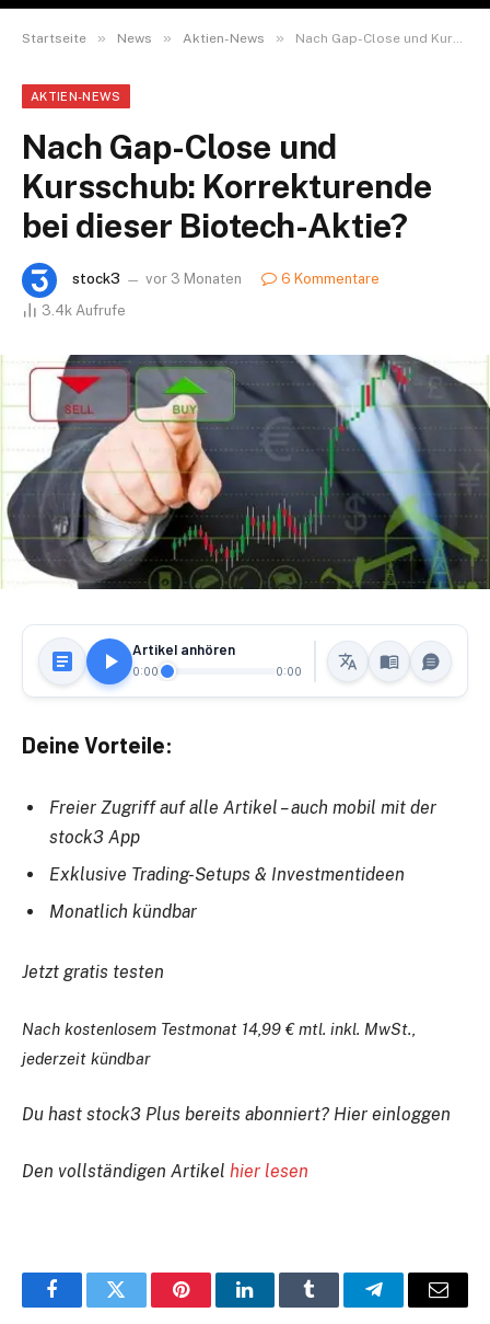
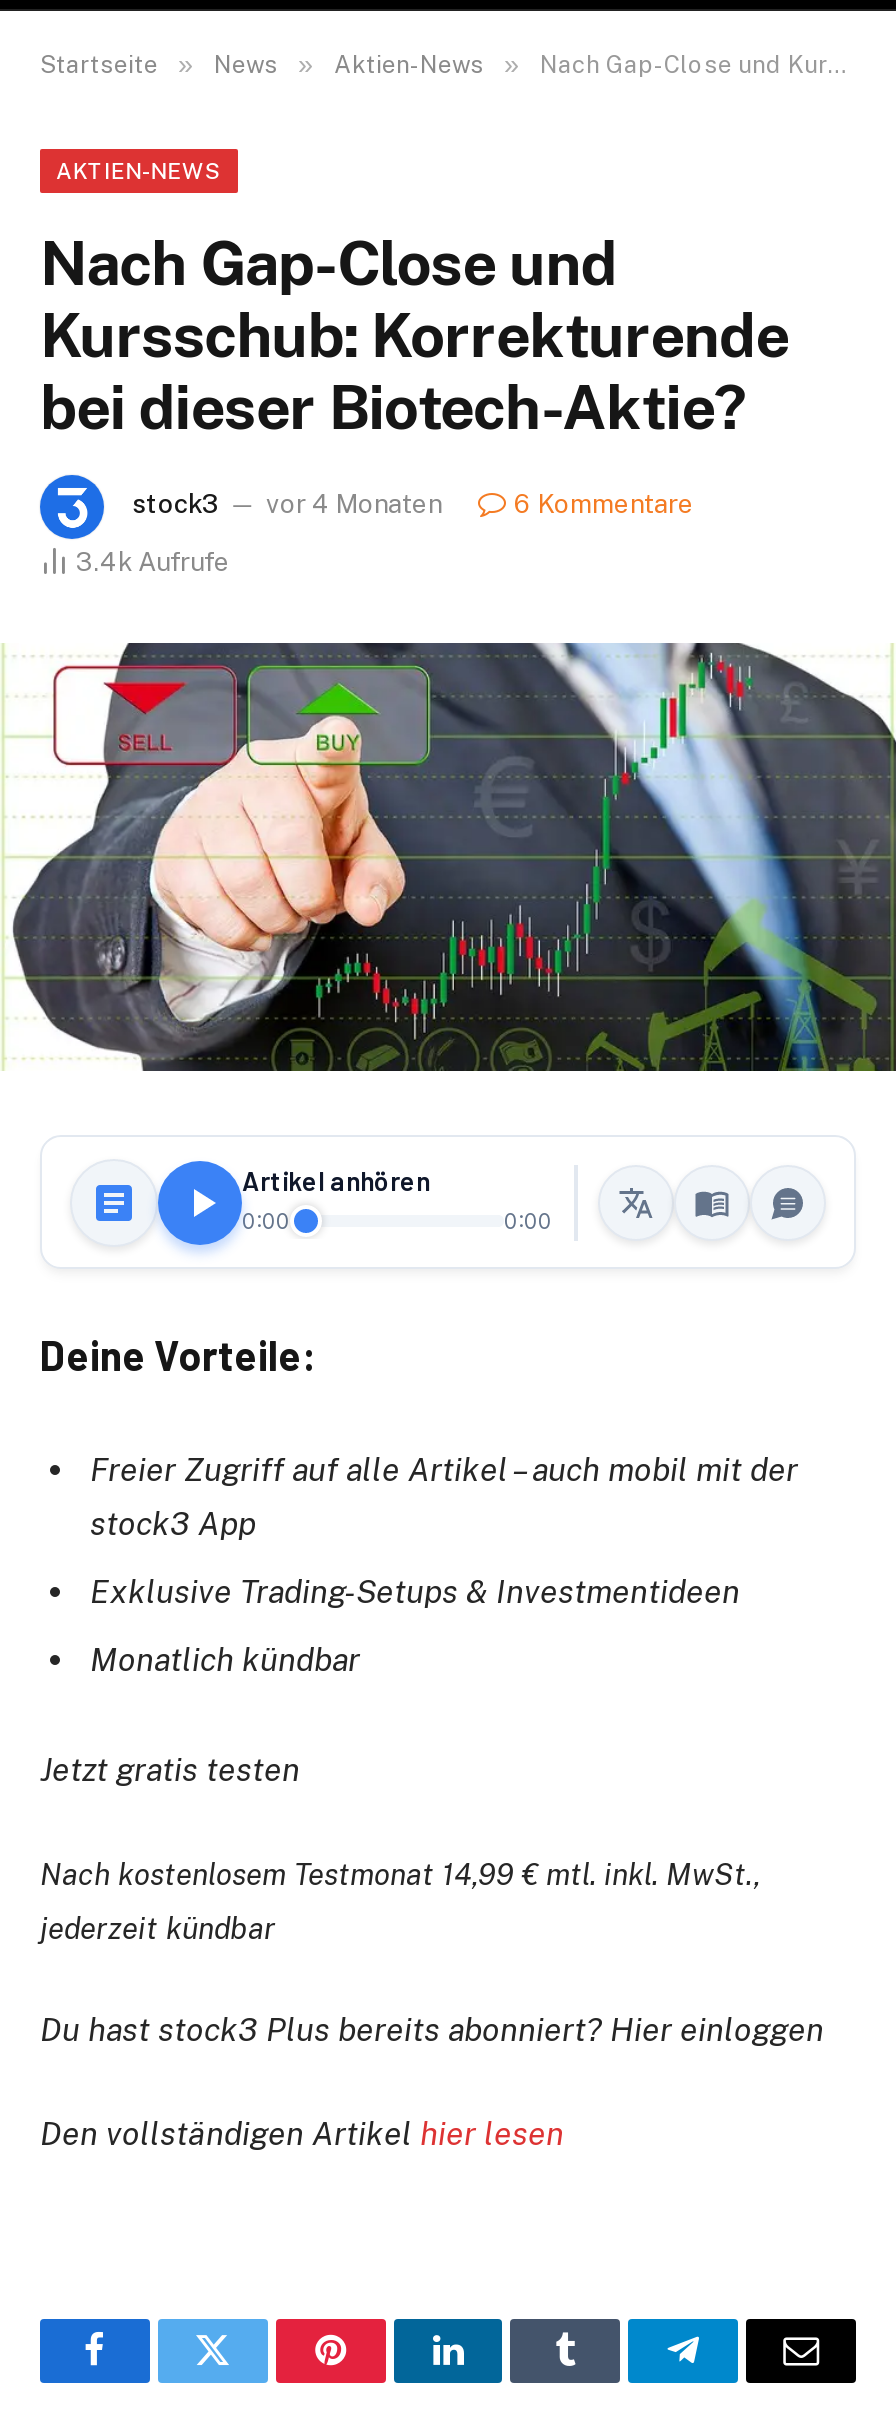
- stock3 vor 3 Monaten
+ stock3 vor 4 Monaten
